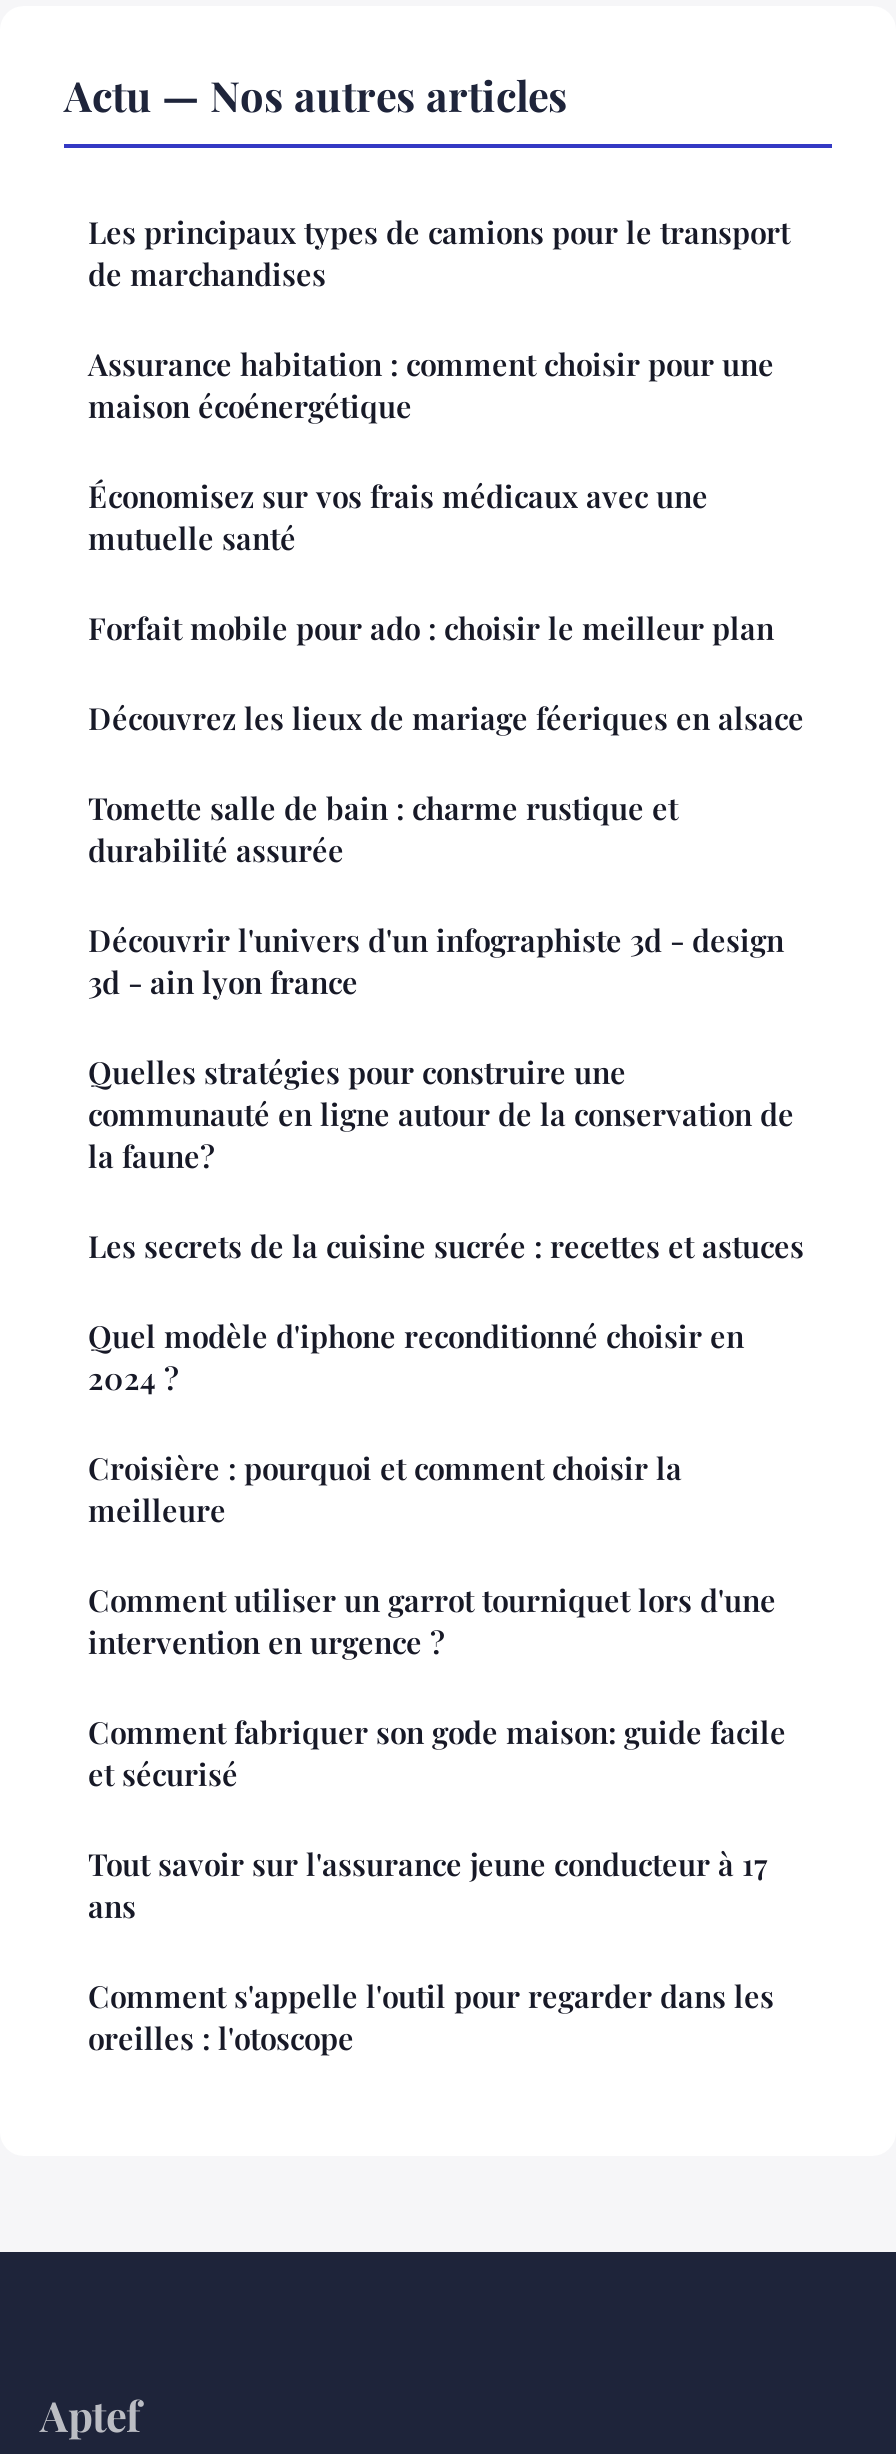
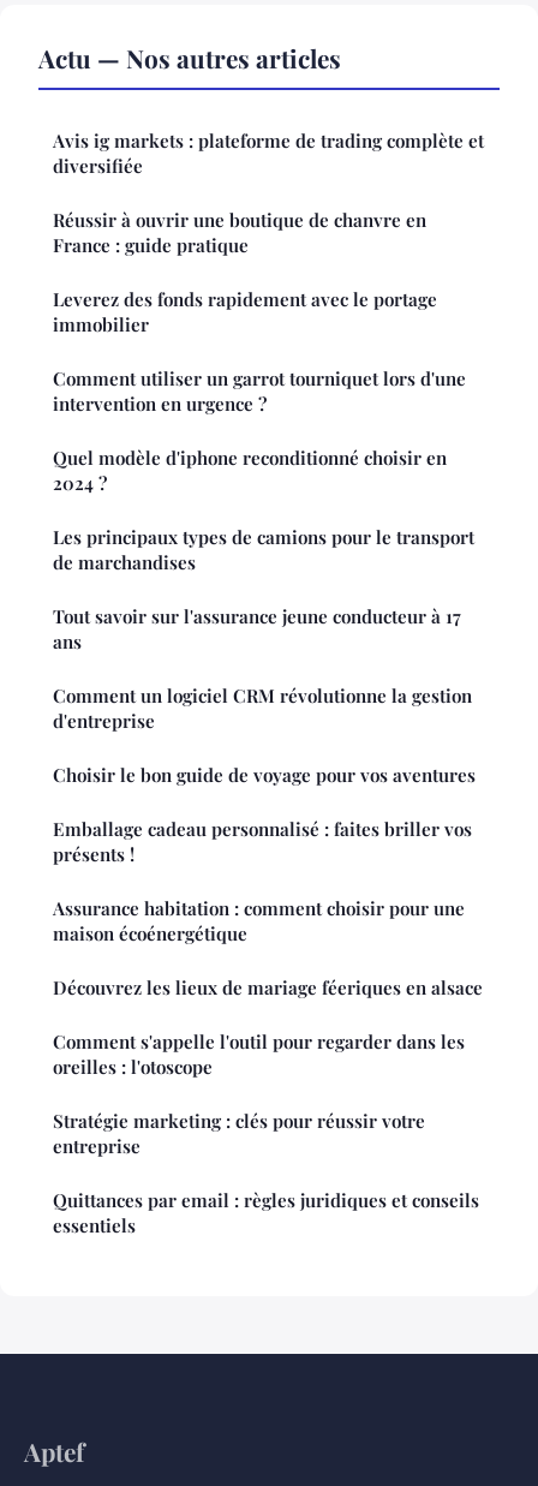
moved down: Quel modèle d'iphone reconditionné choisir en | 2024 ? | Les principaux types de camions pour le transport | de marchandises

moved down: Assurance habitation : comment choisir pour une | maison écoénergétique | Découvrez les lieux de mariage féeriques en alsace

- Économisez sur vos frais médicaux avec une
- mutuelle santé
- Forfait mobile pour ado : choisir le meilleur plan
- Tomette salle de bain : charme rustique et
- durabilité assurée
- Découvrir l'univers d'un infographiste 3d - design
- 3d - ain lyon france
- Quelles stratégies pour construire une
- communauté en ligne autour de la conservation de
- la faune?
- Les secrets de la cuisine sucrée : recettes et astuces
- Croisière : pourquoi et comment choisir la
- meilleure
+ Avis ig markets : plateforme de trading complète et
+ diversifiée
+ Réussir à ouvrir une boutique de chanvre en
+ France : guide pratique
+ Leverez des fonds rapidement avec le portage
+ immobilier

moved up: Comment utiliser un garrot tourniquet lors d'une | intervention en urgence ?

- Comment fabriquer son gode maison: guide facile
- et sécurisé

moved up: Tout savoir sur l'assurance jeune conducteur à 17 | ans

+ Comment un logiciel CRM révolutionne la gestion
+ d'entreprise
+ Choisir le bon guide de voyage pour vos aventures
+ Emballage cadeau personnalisé : faites briller vos
+ présents !

moved up: Comment s'appelle l'outil pour regarder dans les | oreilles : l'otoscope

+ Stratégie marketing : clés pour réussir votre
+ entreprise
+ Quittances par email : règles juridiques et conseils
+ essentiels
